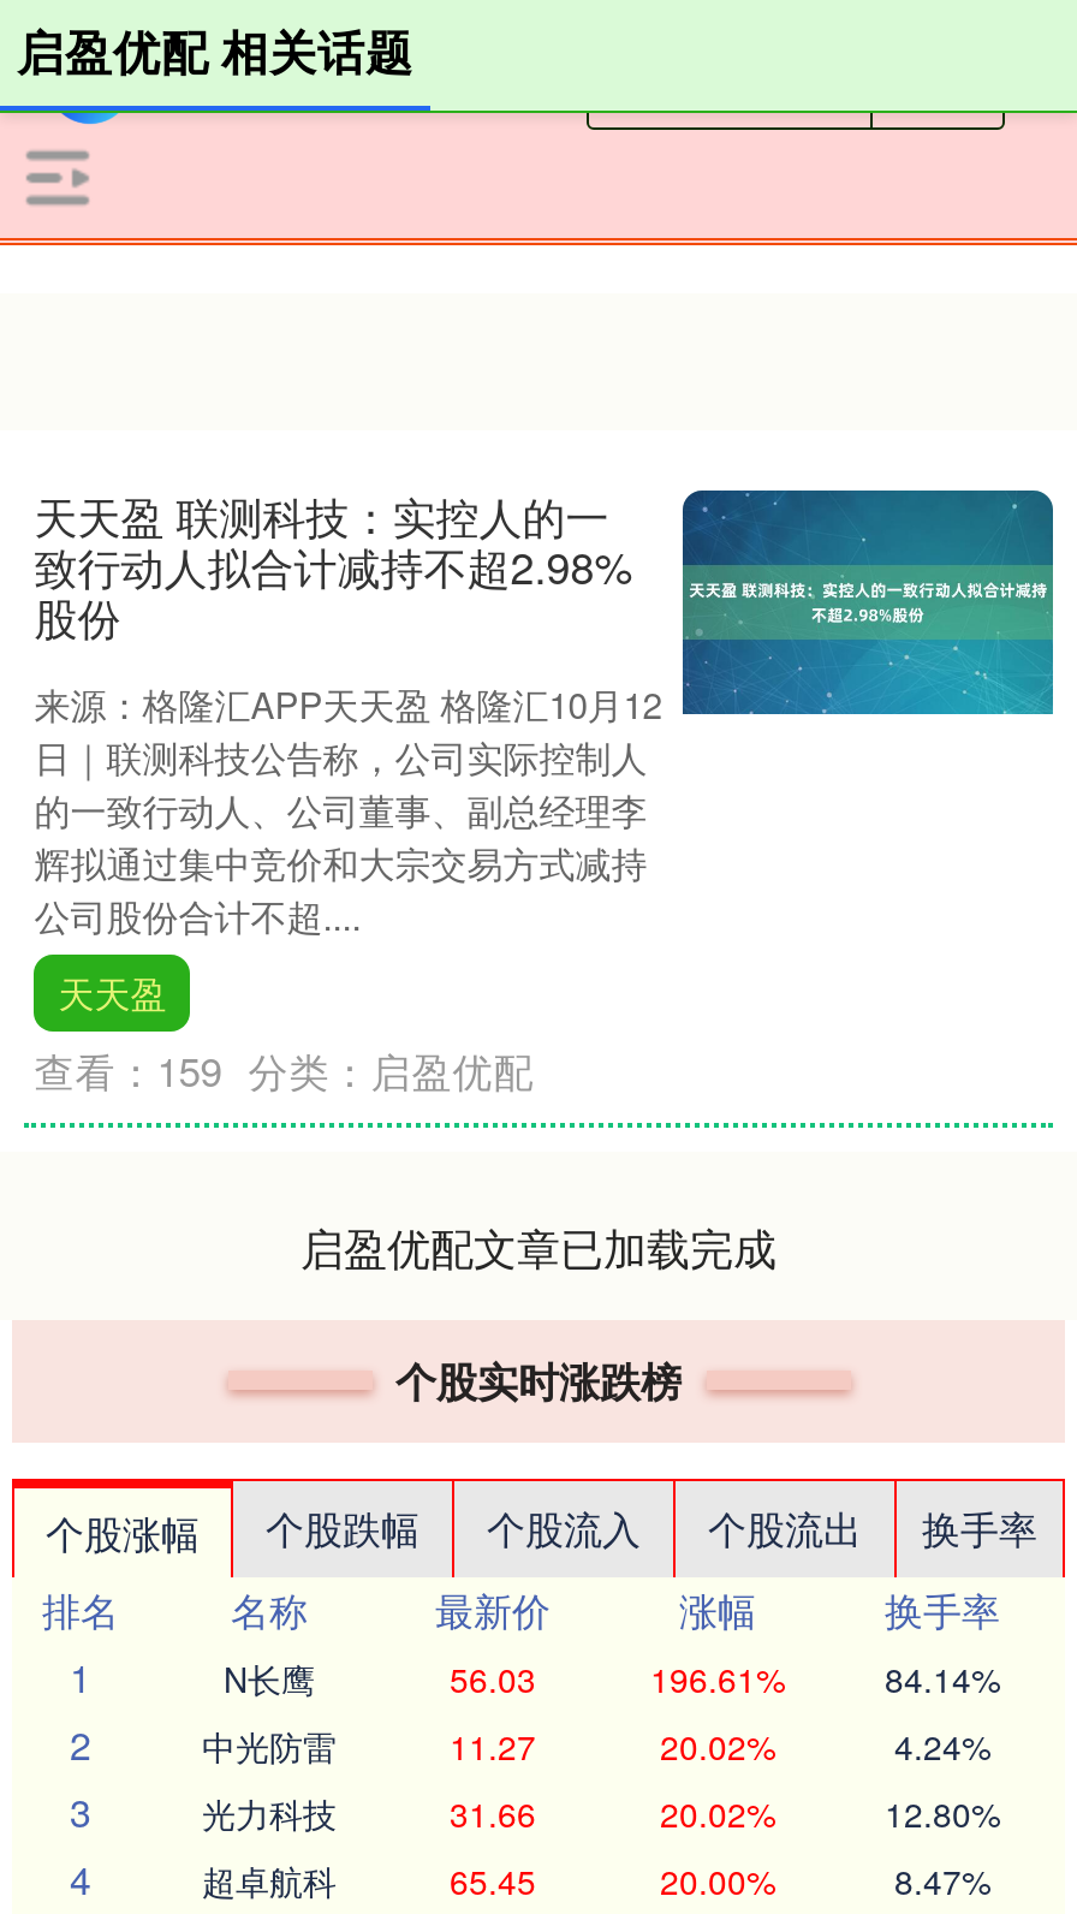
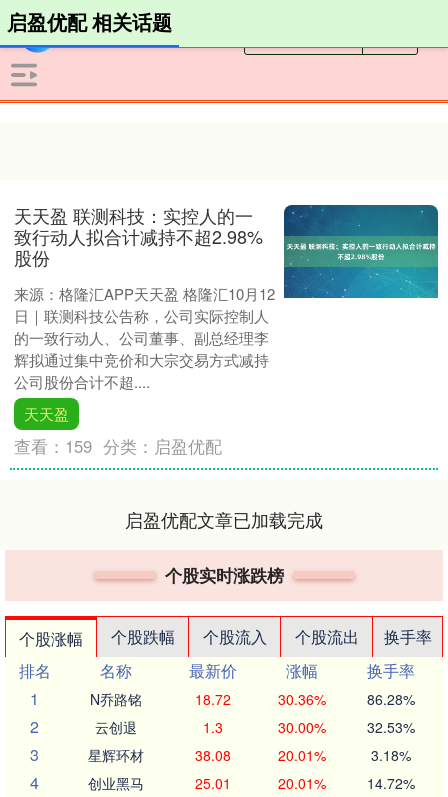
- N长鹰
- 56.03
- 196.61%
- 84.14%
+ N乔路铭
+ 18.72
+ 30.36%
+ 86.28%

- 中光防雷
- 11.27
- 20.02%
- 4.24%
+ 云创退
+ 1.3
+ 30.00%
+ 32.53%

- 光力科技
- 31.66
- 20.02%
- 12.80%
+ 星辉环材
+ 38.08
+ 20.01%
+ 3.18%

- 超卓航科
- 65.45
- 20.00%
- 8.47%
+ 创业黑马
+ 25.01
+ 20.01%
+ 14.72%
